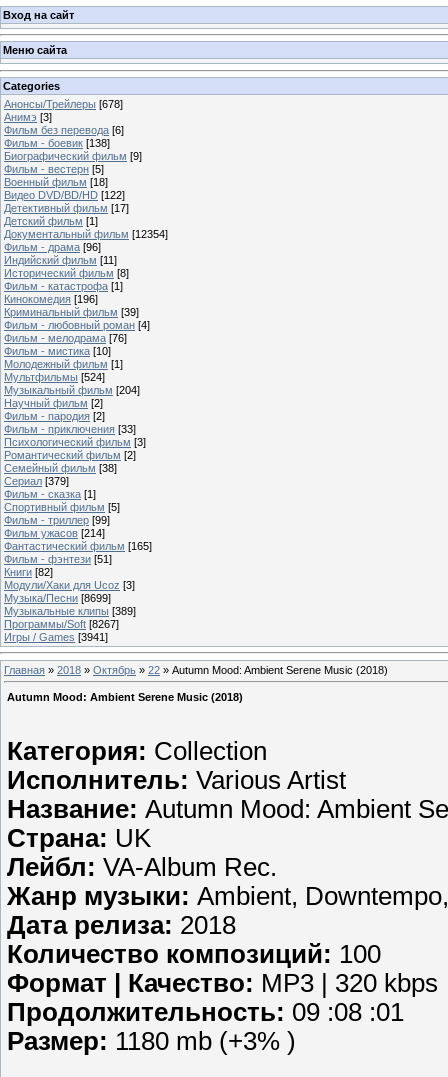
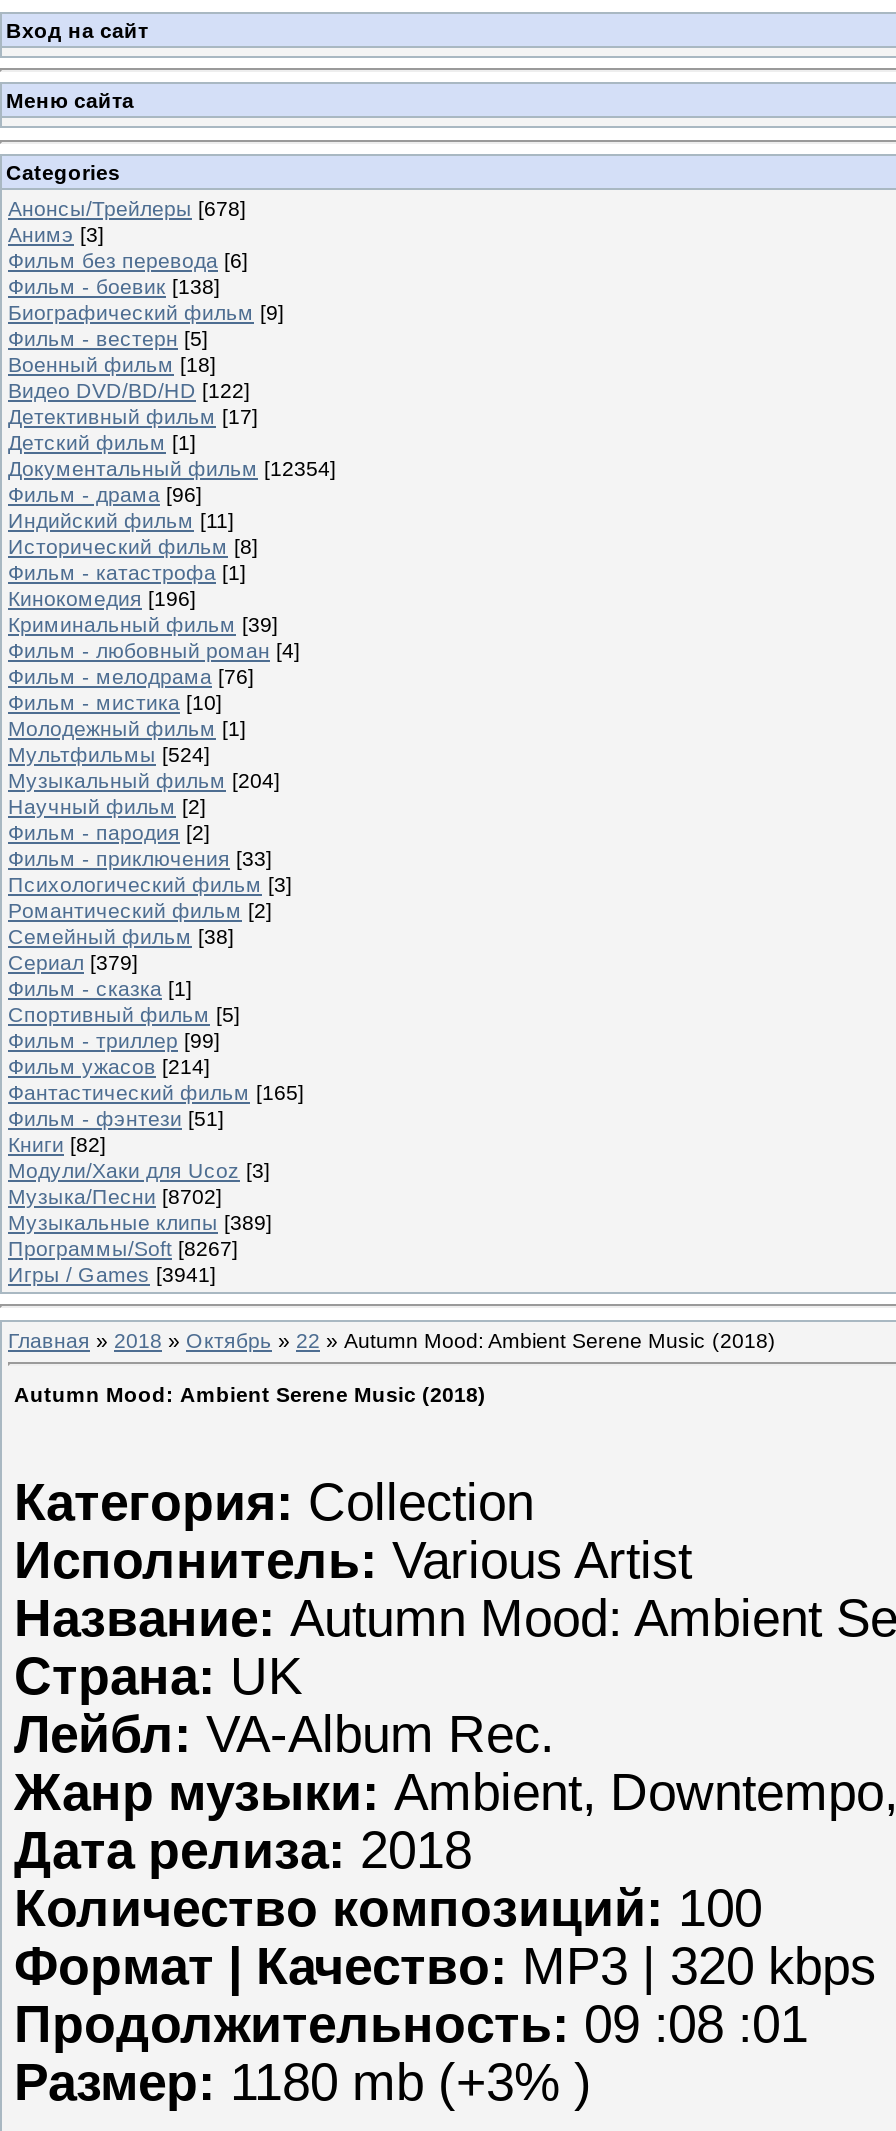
- Музыка/Песни [8699]
+ Музыка/Песни [8702]
